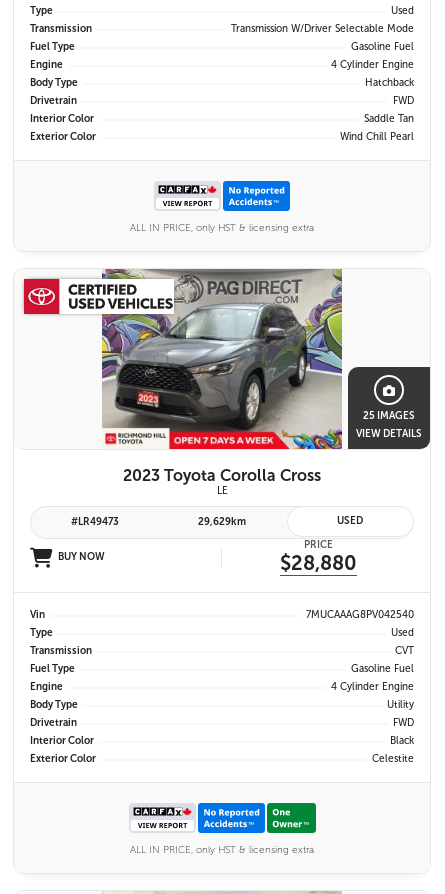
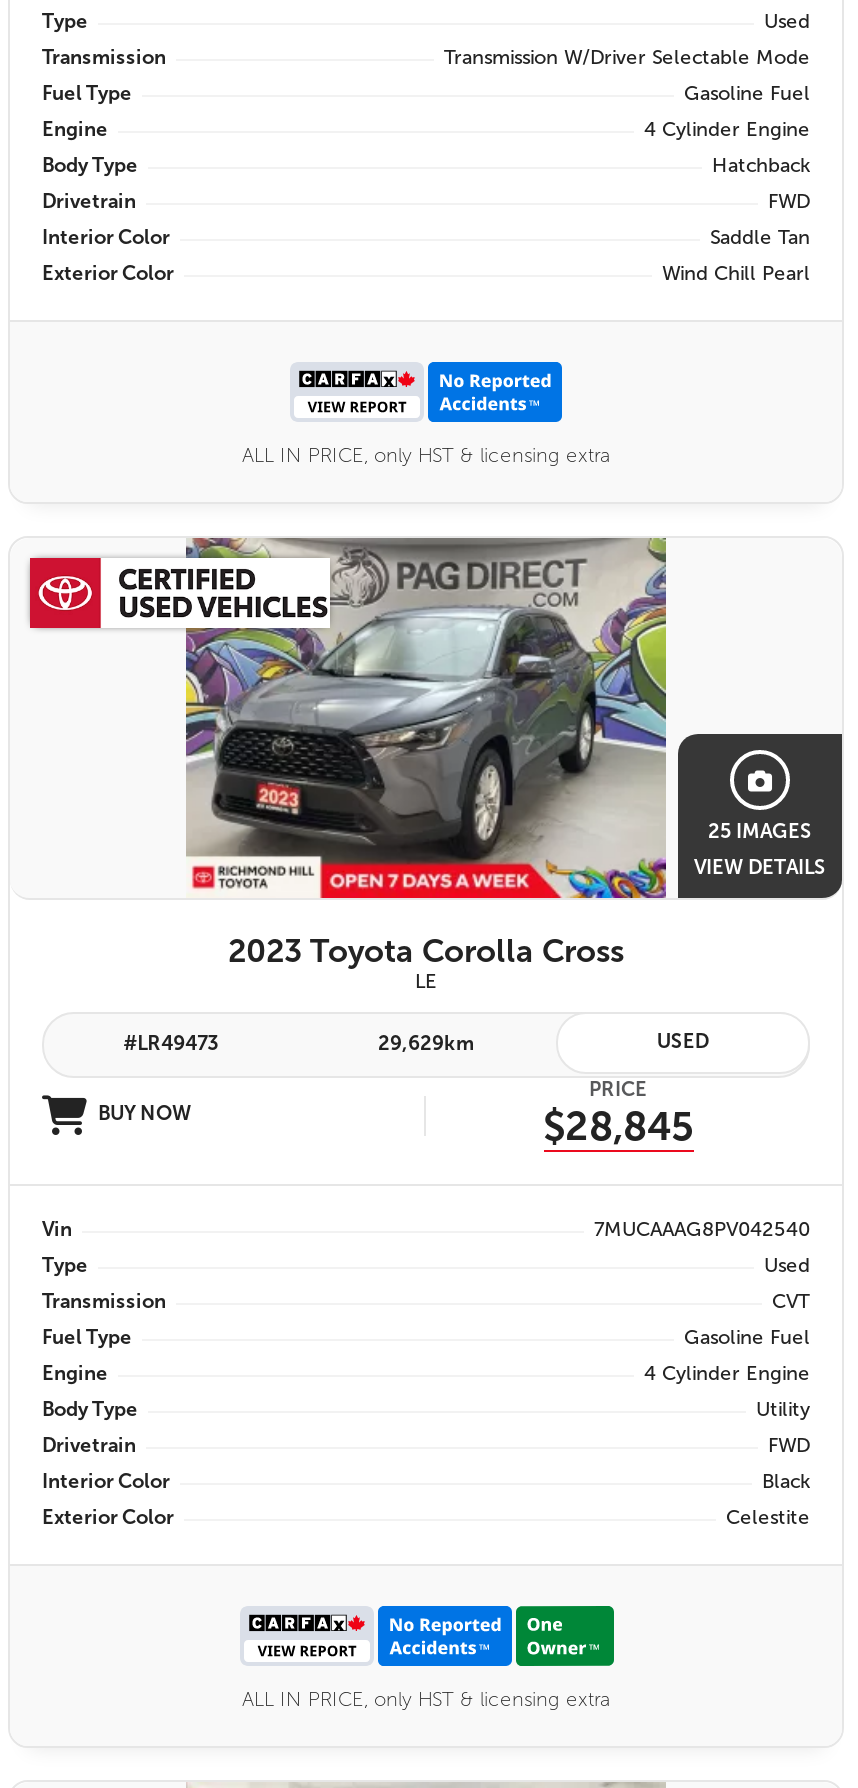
- $28,880
+ $28,845
